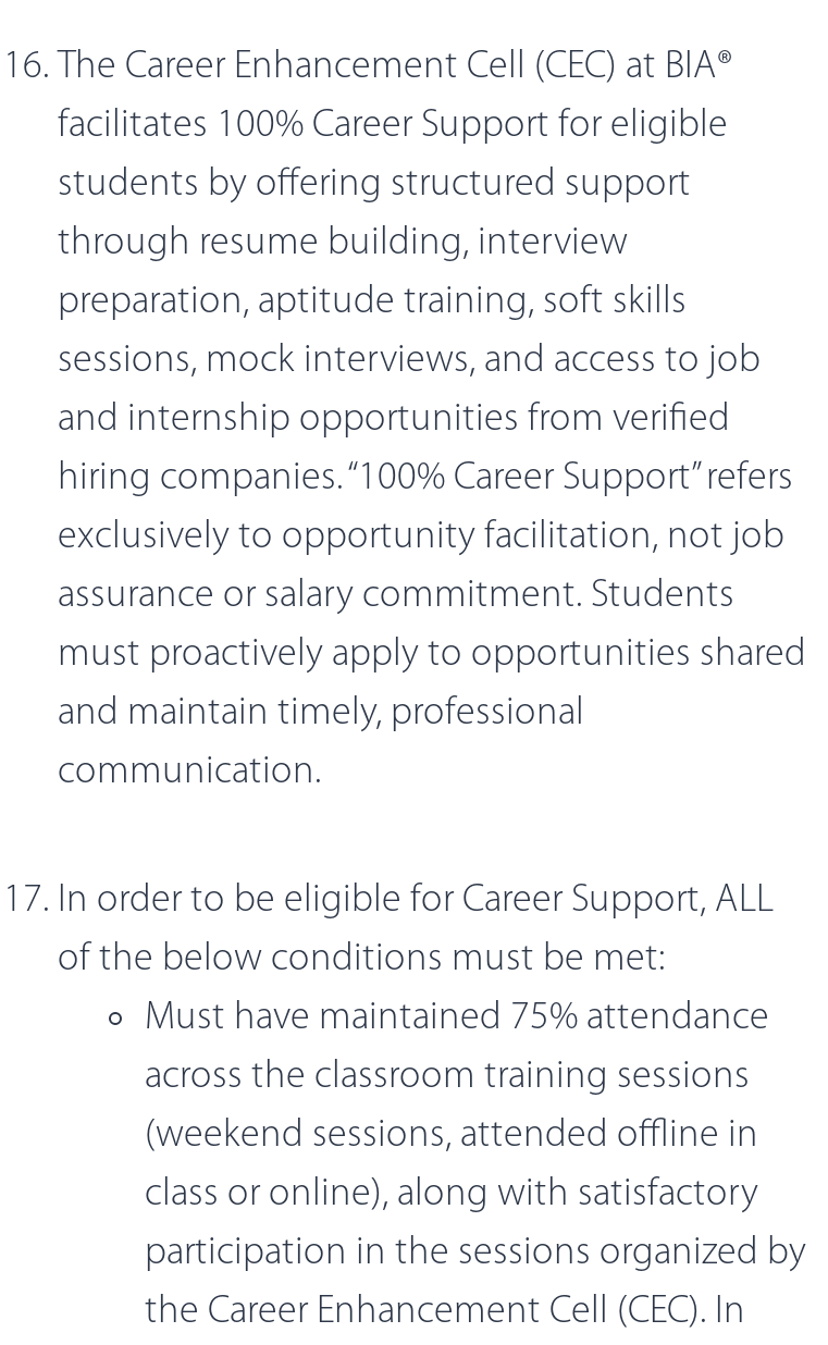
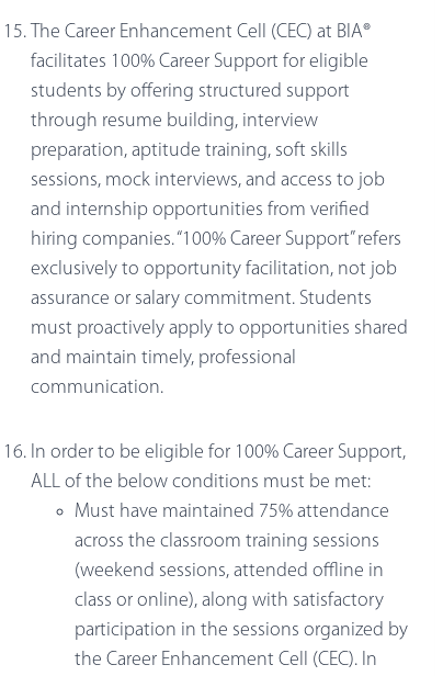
- In order to be eligible for Career Support, ALL
- of the below conditions must be met:
+ In order to be eligible for 100% Career Support,
+ ALL of the below conditions must be met:
